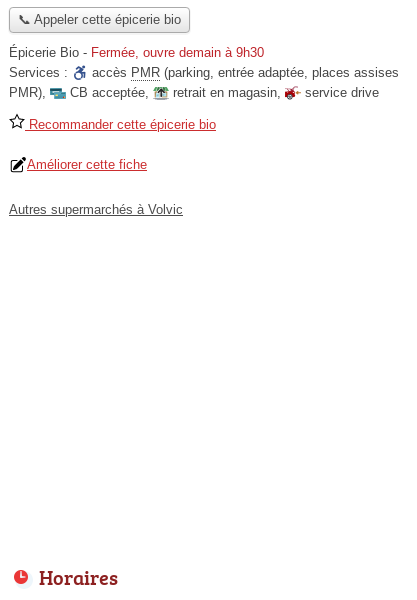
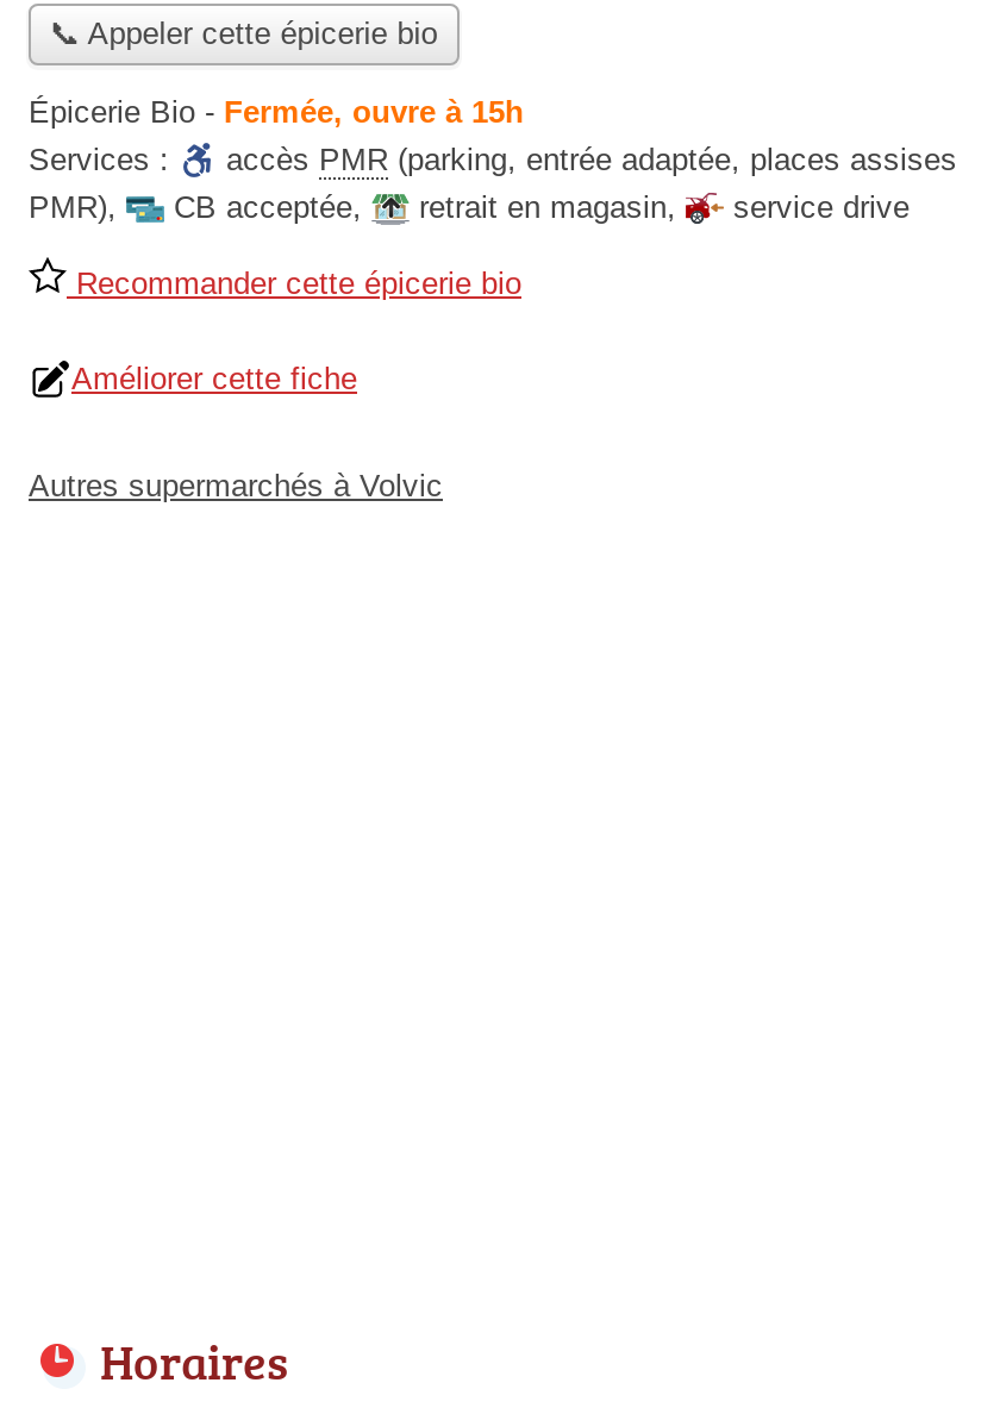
- Épicerie Bio - Fermée, ouvre demain à 9h30
+ Épicerie Bio - Fermée, ouvre à 15h
